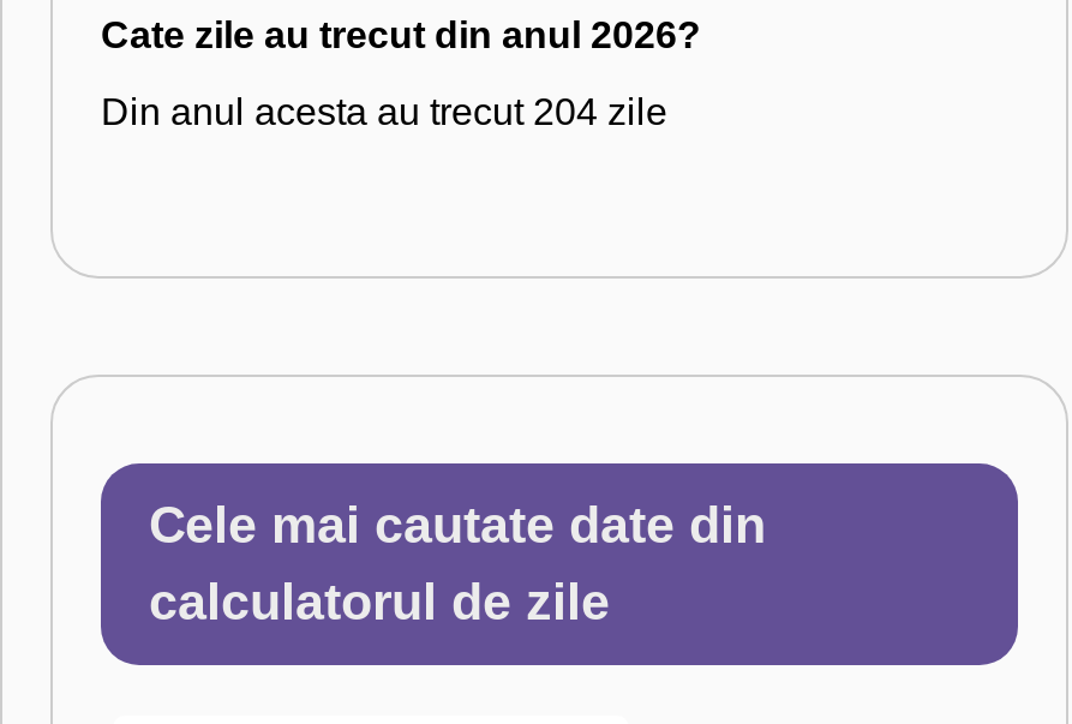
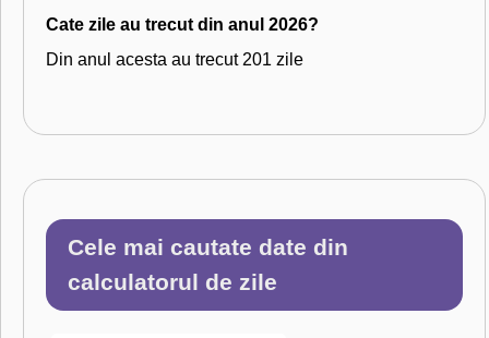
- Din anul acesta au trecut 204 zile
+ Din anul acesta au trecut 201 zile
